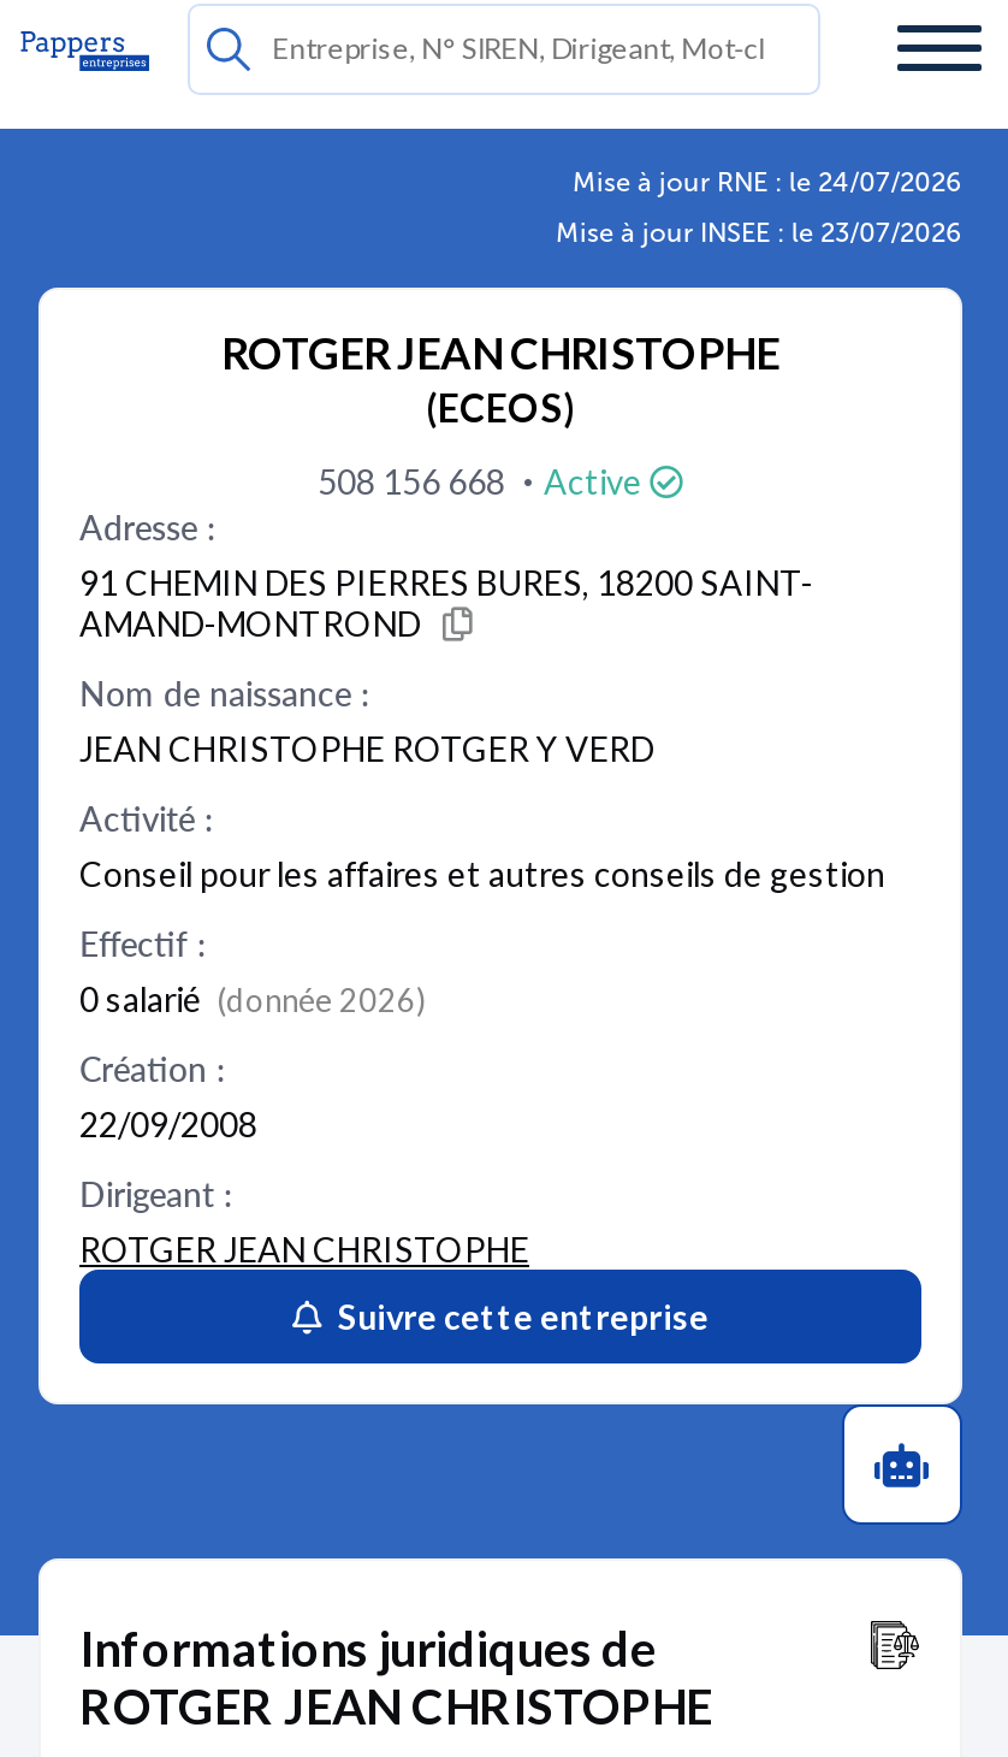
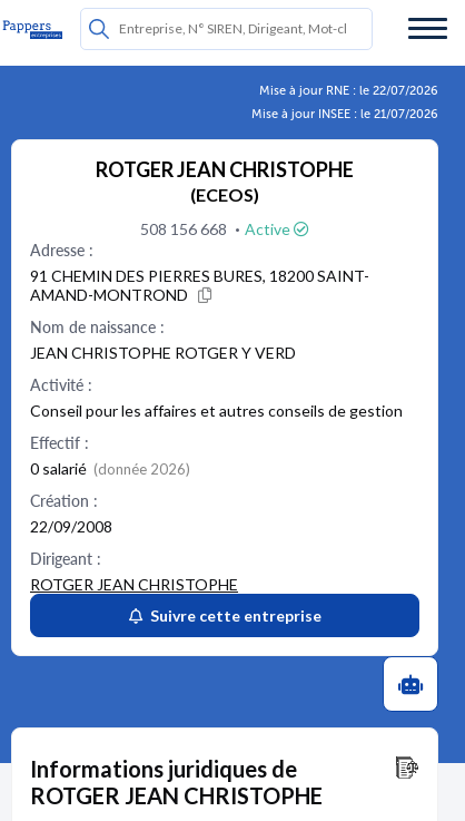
- Mise à jour RNE : le 24/07/2026
+ Mise à jour RNE : le 22/07/2026

- Mise à jour INSEE : le 23/07/2026
+ Mise à jour INSEE : le 21/07/2026
